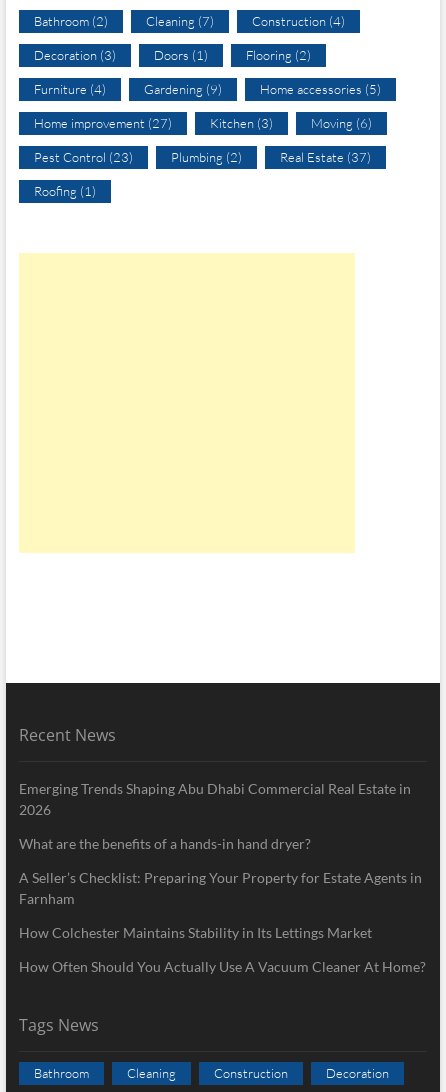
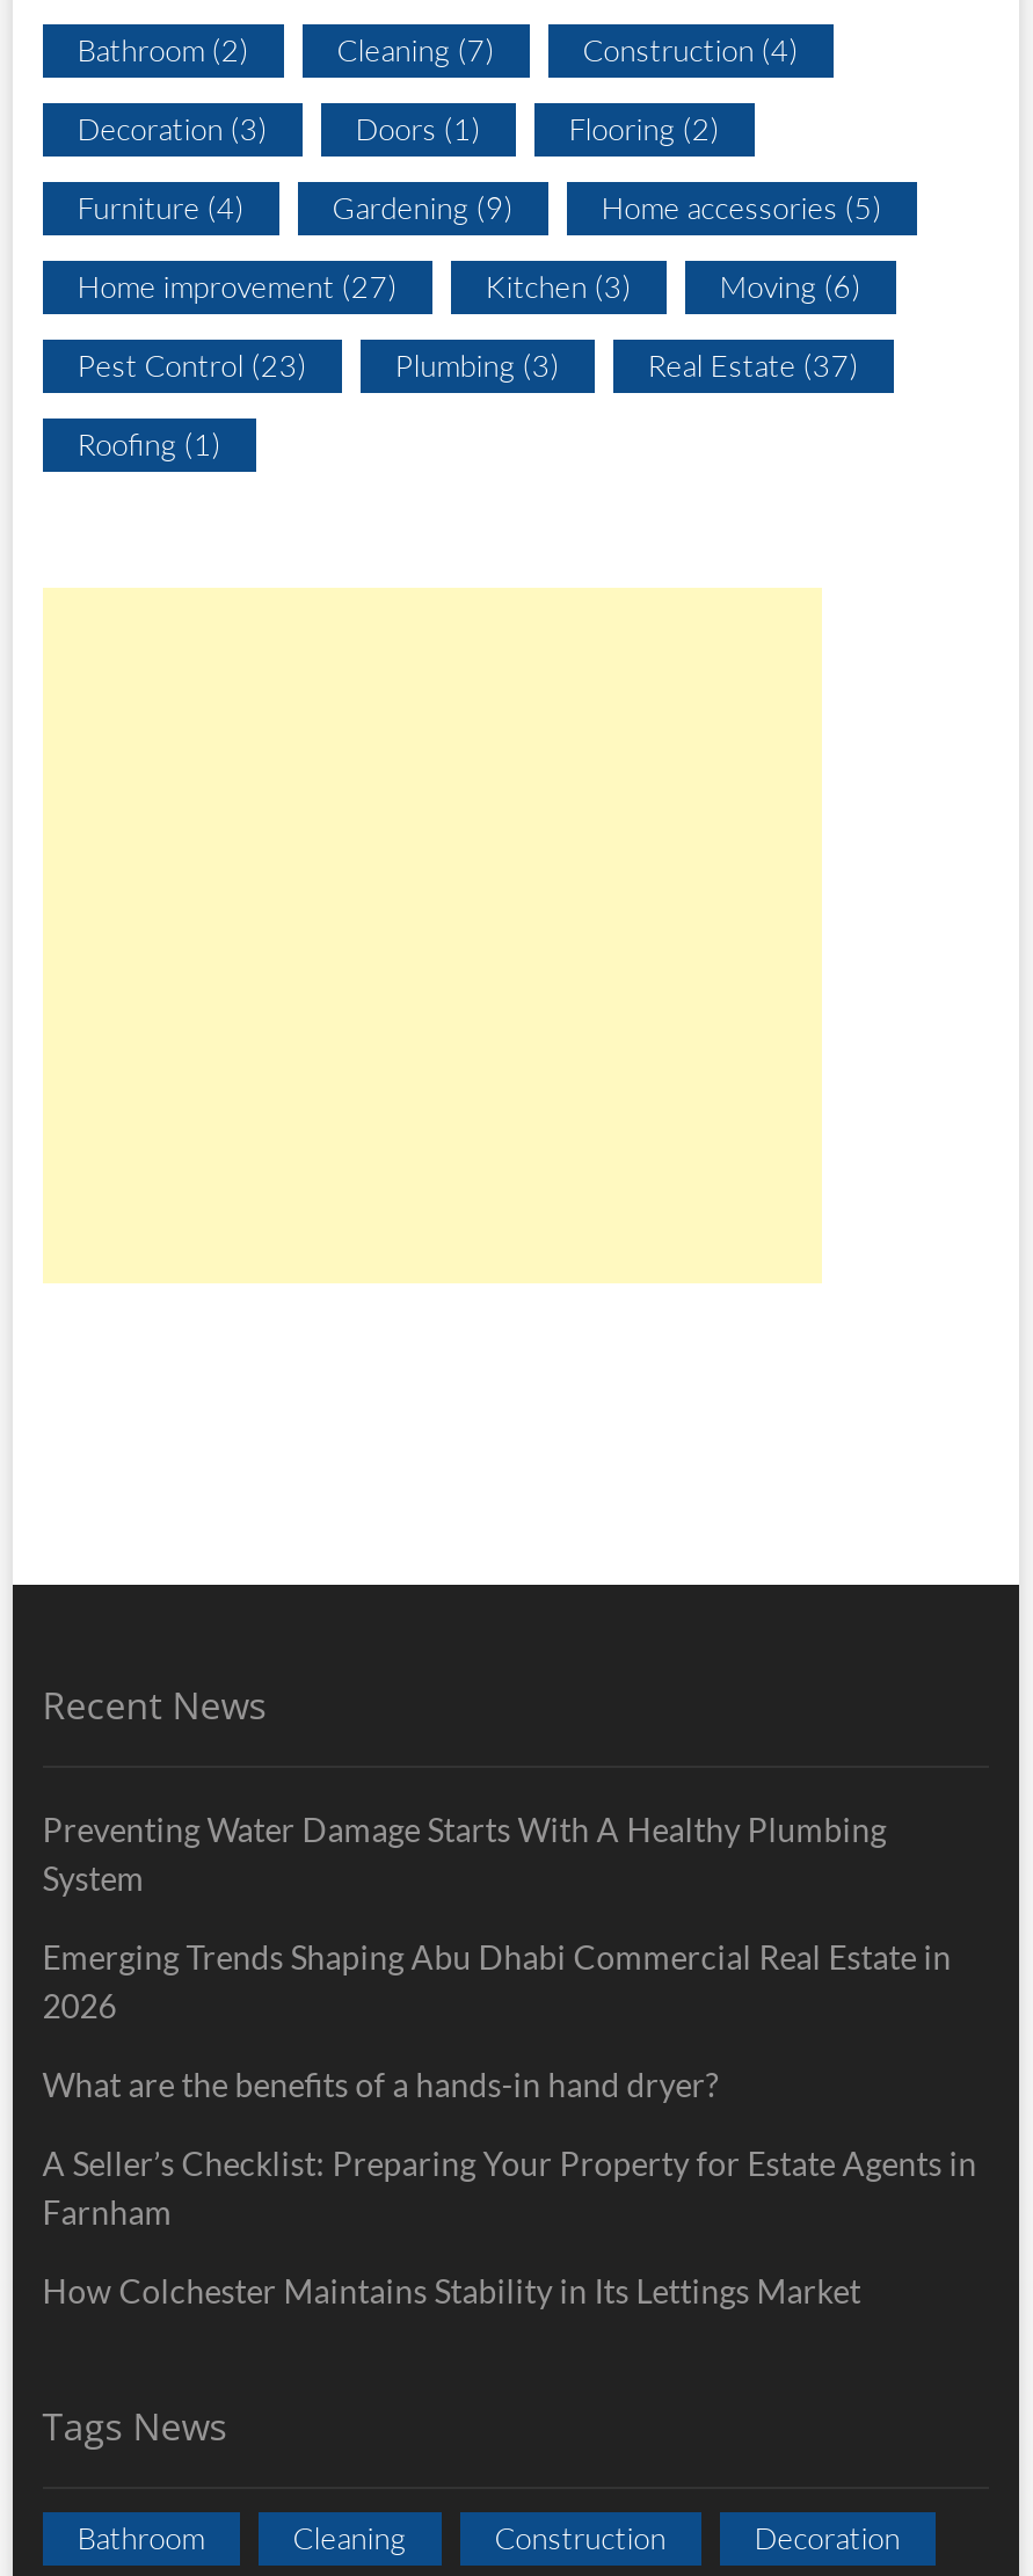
- Plumbing (2)
+ Plumbing (3)

+ Preventing Water Damage Starts With A Healthy Plumbing
+ System

moved down: Emerging Trends Shaping Abu Dhabi Commercial Real Estate in | 2026 | What are the benefits of a hands-in hand dryer? | A Seller’s Checklist: Preparing Your Property for Estate Agents in | Farnham | How Colchester Maintains Stability in Its Lettings Market

- How Often Should You Actually Use A Vacuum Cleaner At Home?
